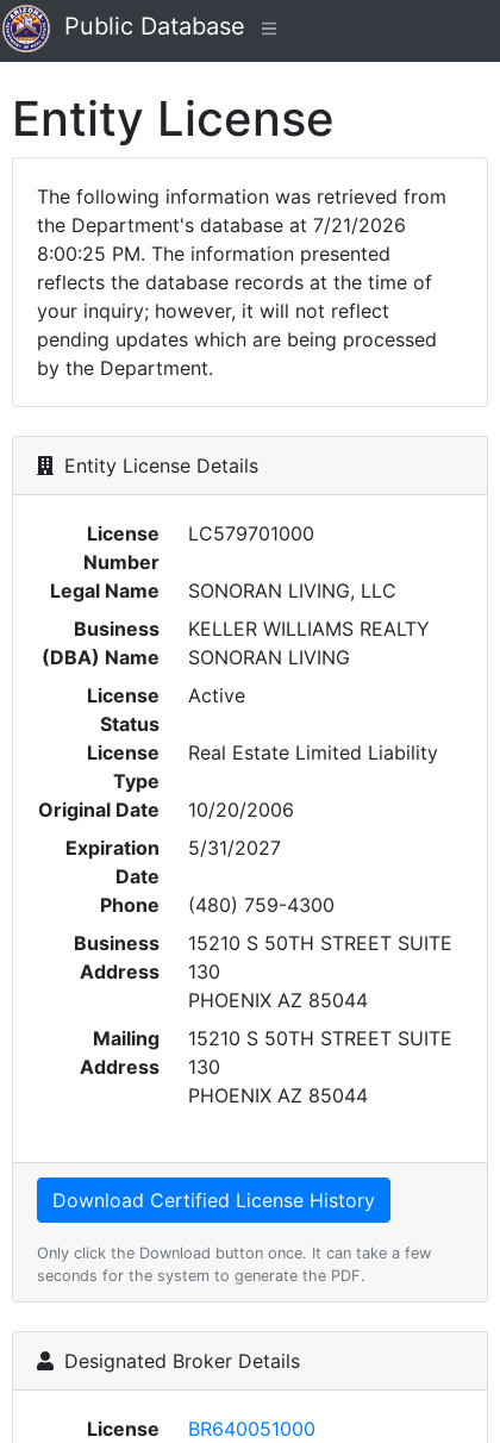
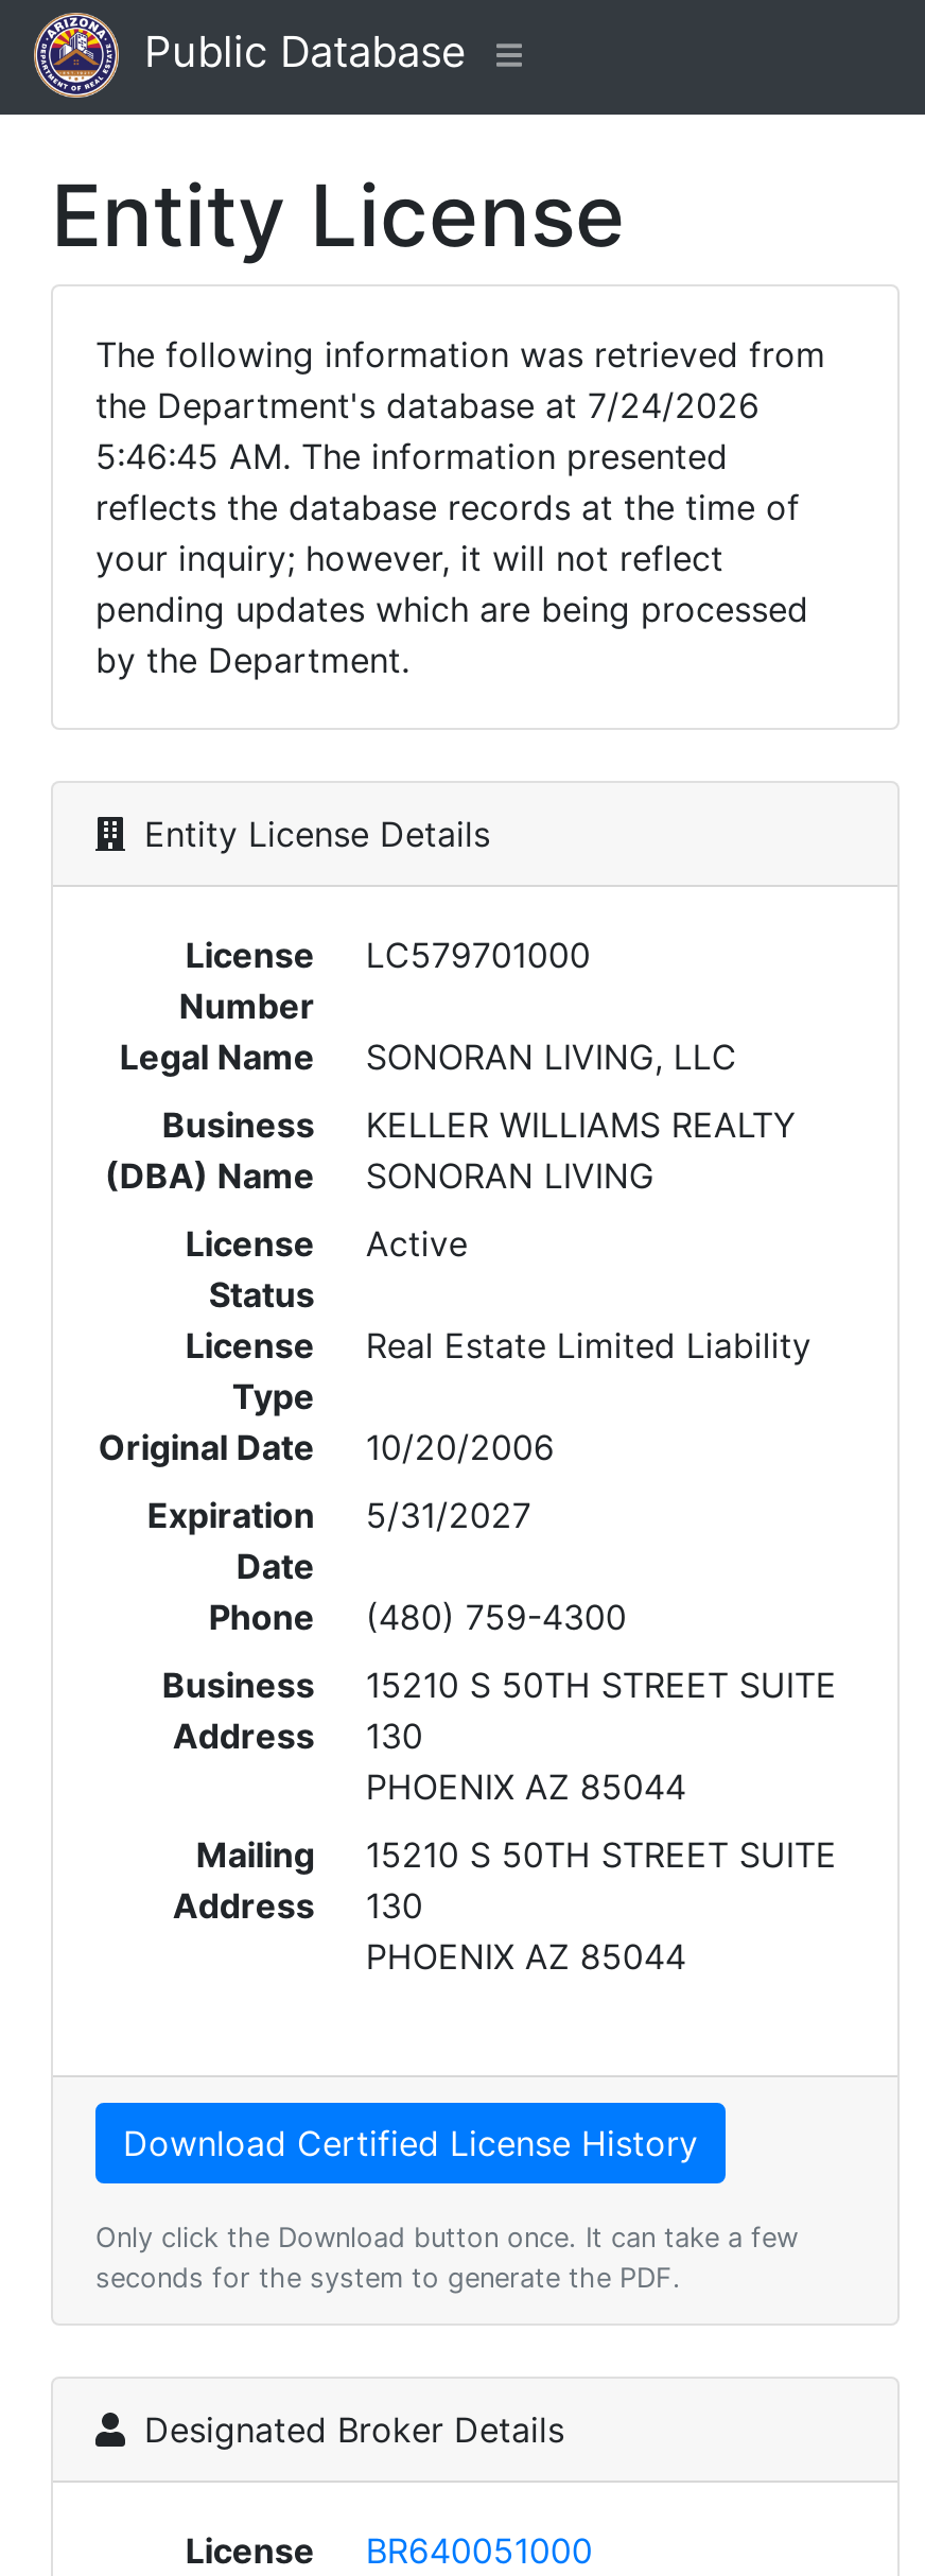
- the Department's database at 7/21/2026
+ the Department's database at 7/24/2026

- 8:00:25 PM. The information presented
+ 5:46:45 AM. The information presented
